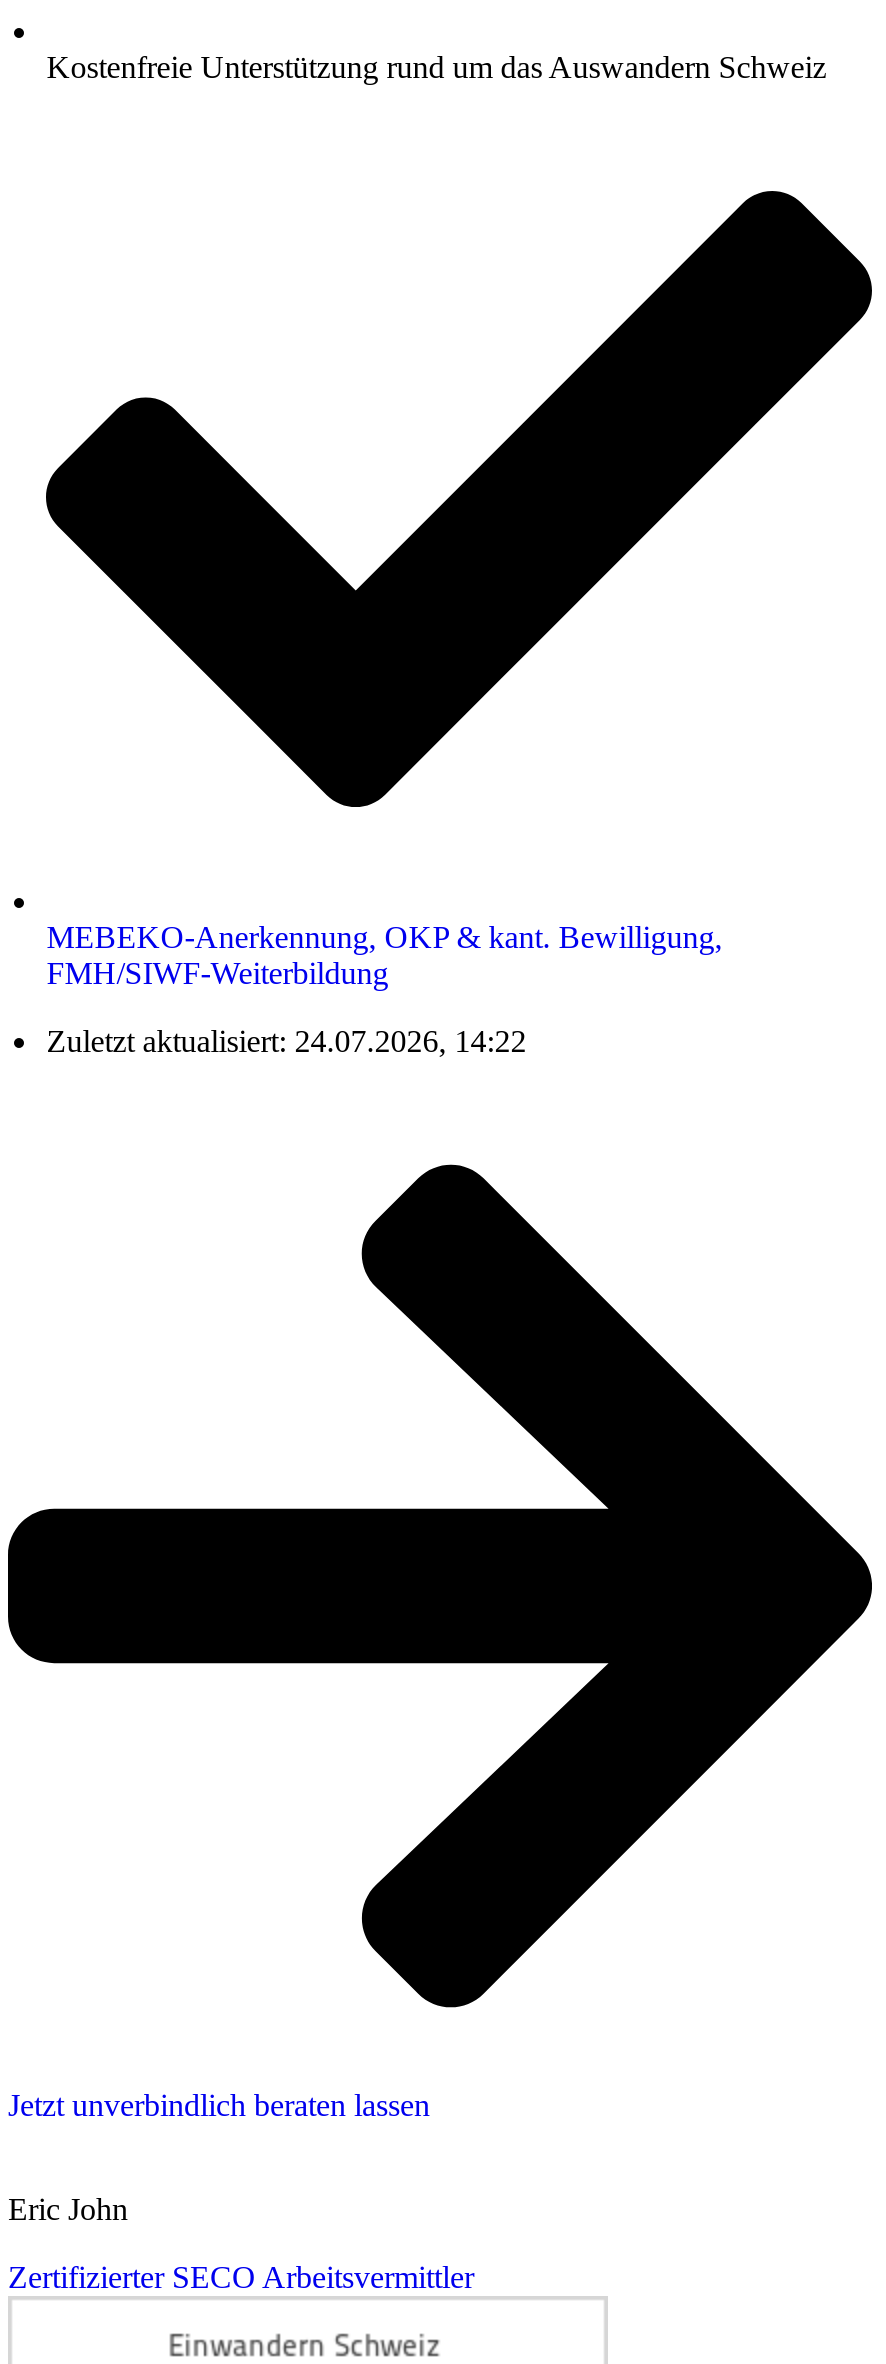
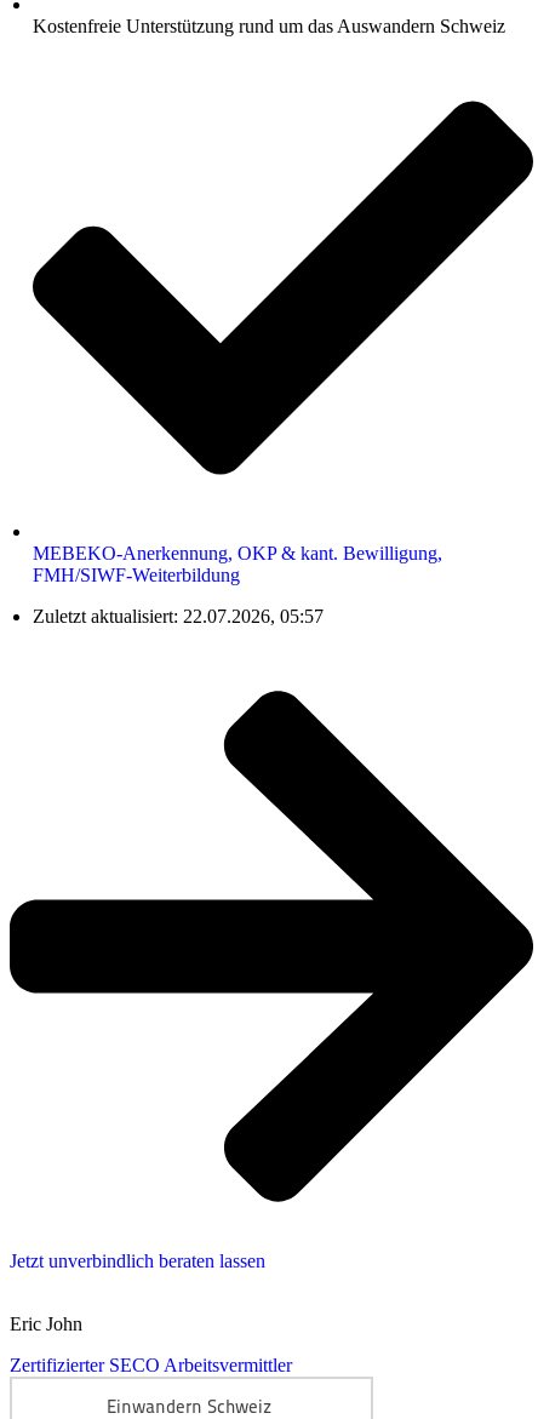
- Zuletzt aktualisiert: 24.07.2026, 14:22
+ Zuletzt aktualisiert: 22.07.2026, 05:57
